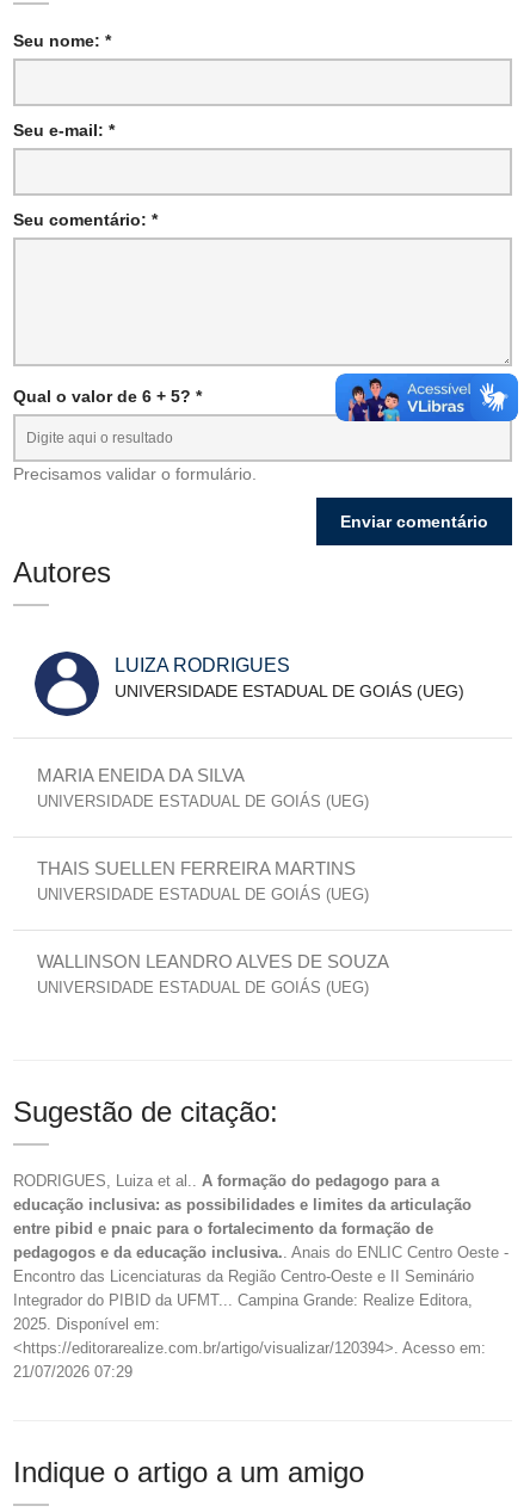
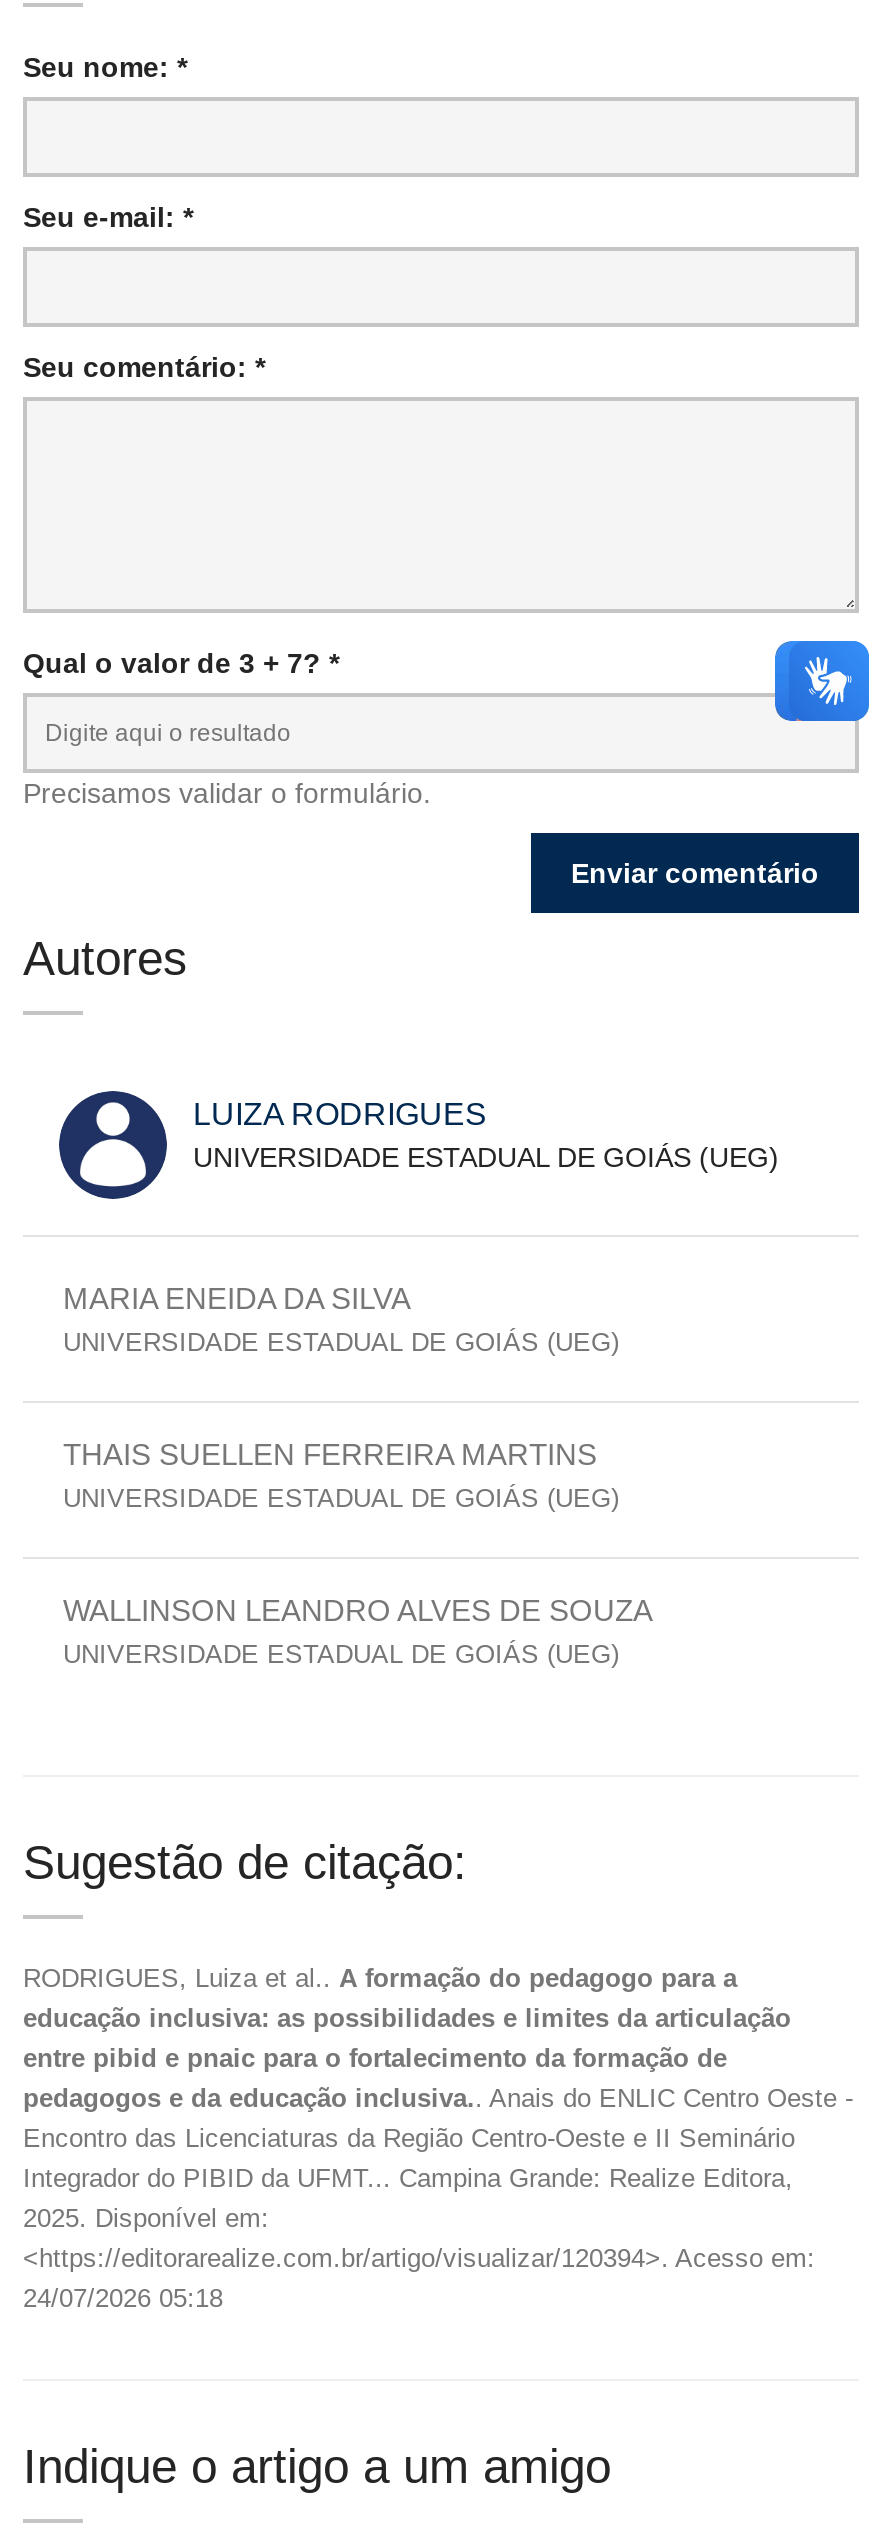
- [image]
+ [image]

- Qual o valor de 6 + 5? *
+ Qual o valor de 3 + 7? *

- 21/07/2026 07:29
+ 24/07/2026 05:18
